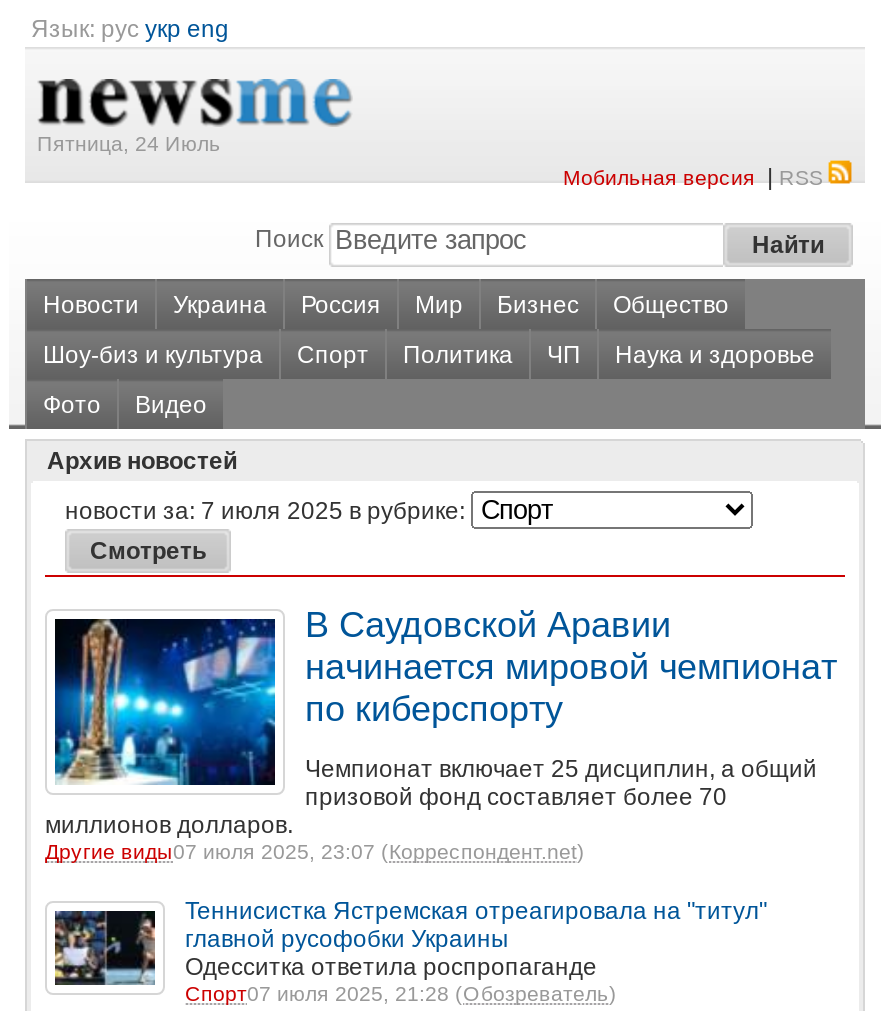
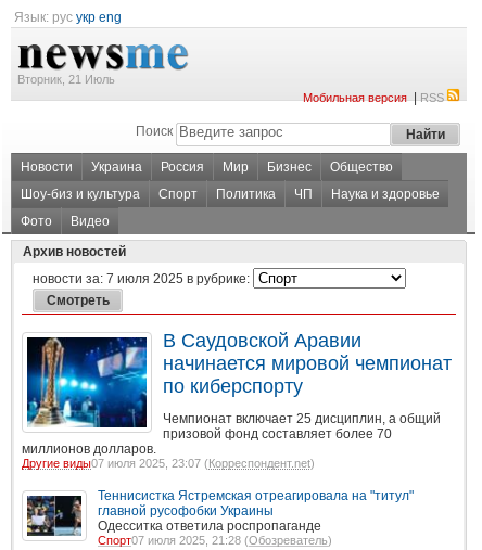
- Пятница, 24 Июль
+ Вторник, 21 Июль
